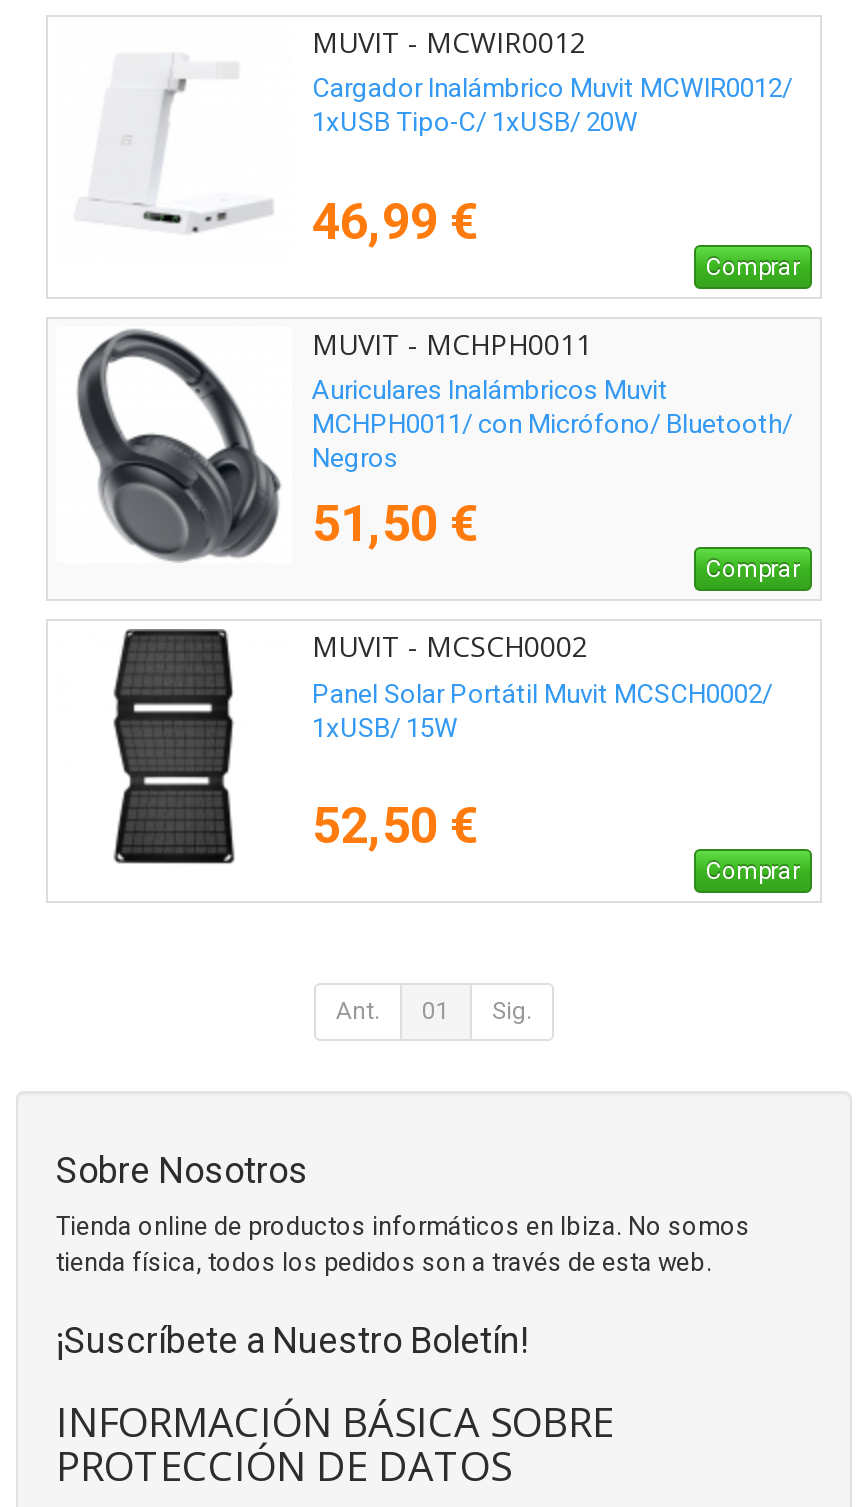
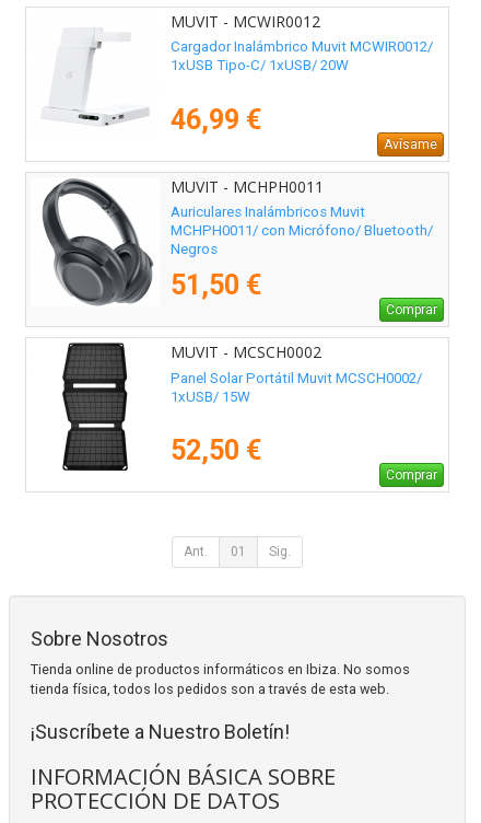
- Comprar
+ Avísame
